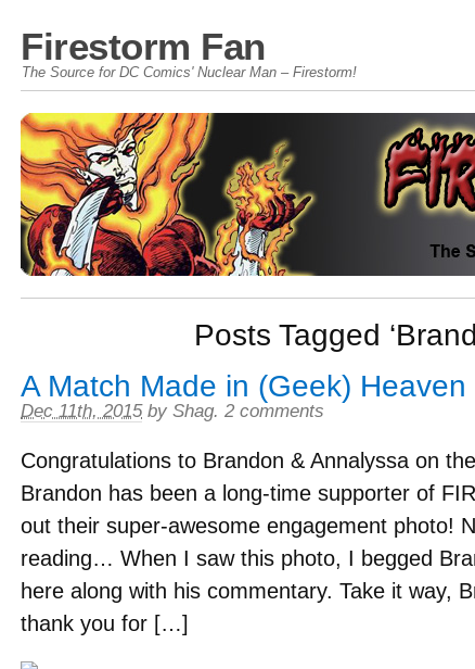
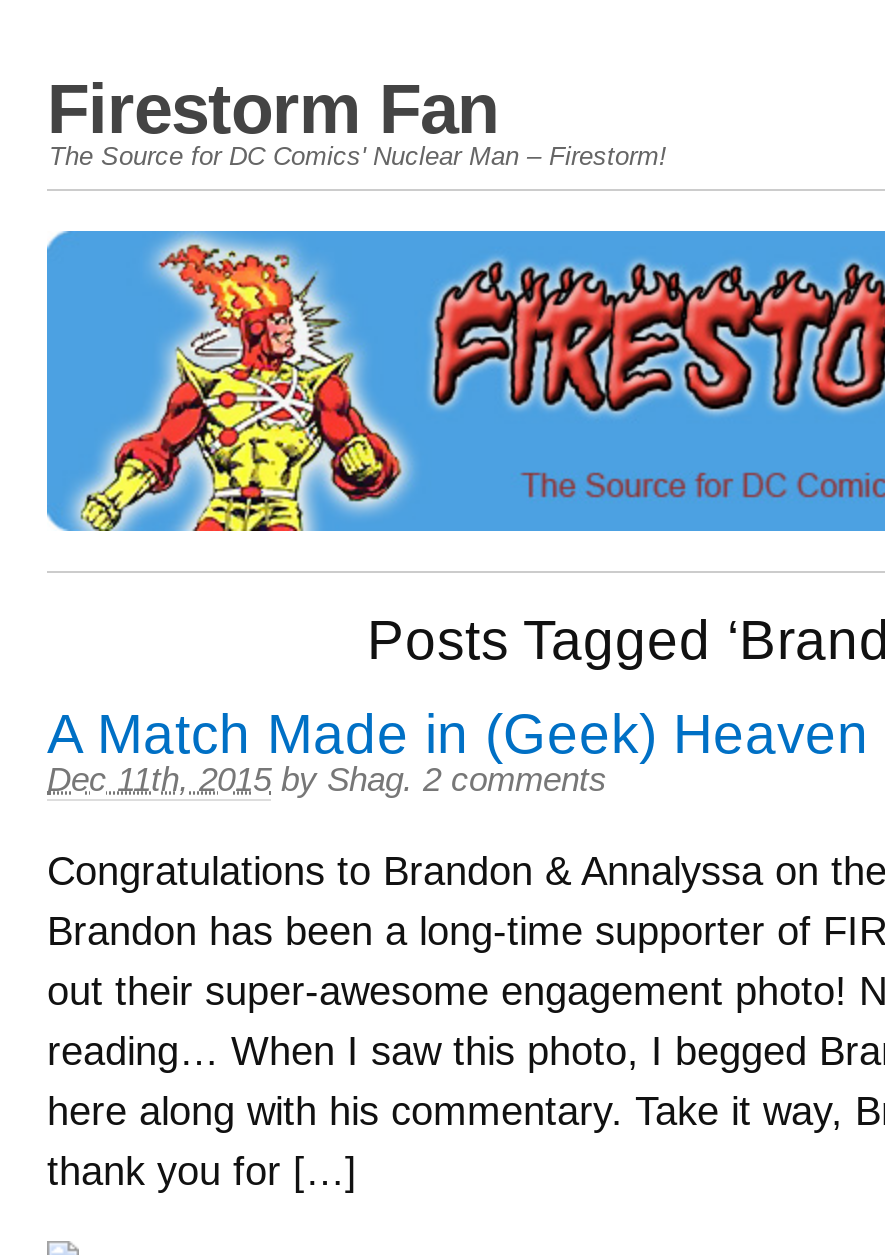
- [image]
+ [image]
